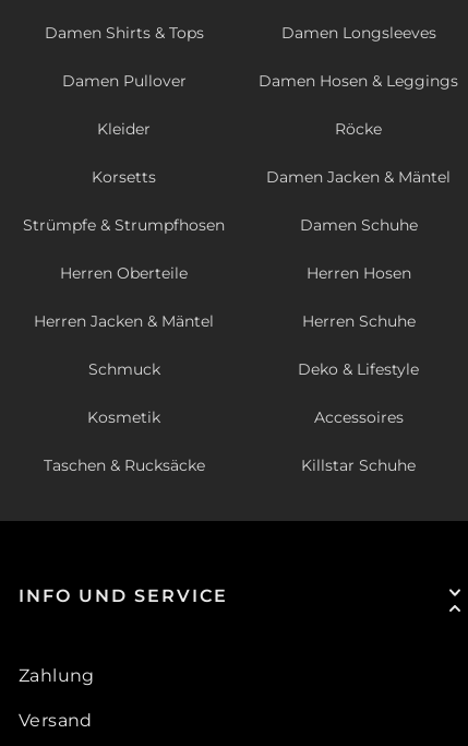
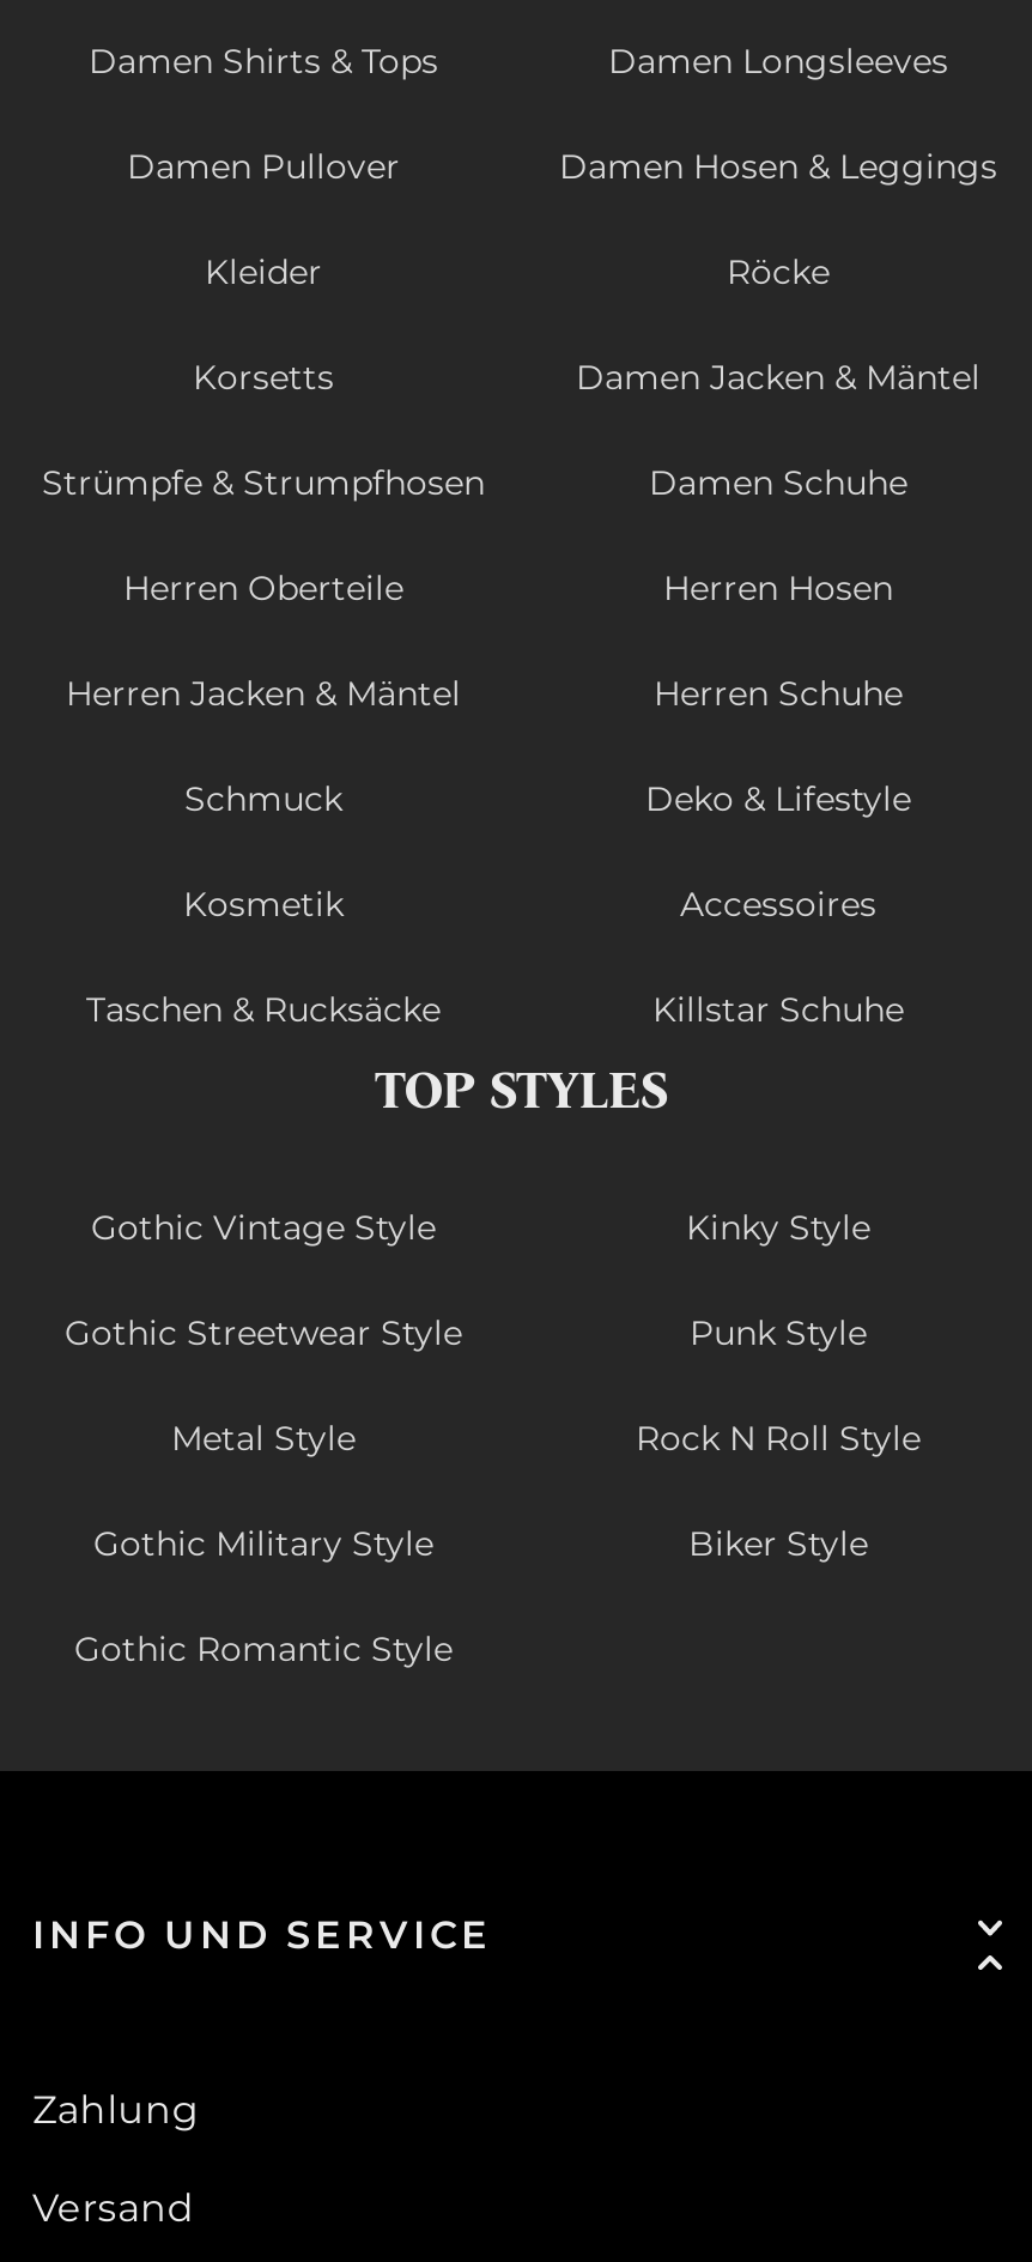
+ TOP STYLES
+ Gothic Vintage Style
+ Kinky Style
+ Gothic Streetwear Style
+ Punk Style
+ Metal Style
+ Rock N Roll Style
+ Gothic Military Style
+ Biker Style
+ Gothic Romantic Style
